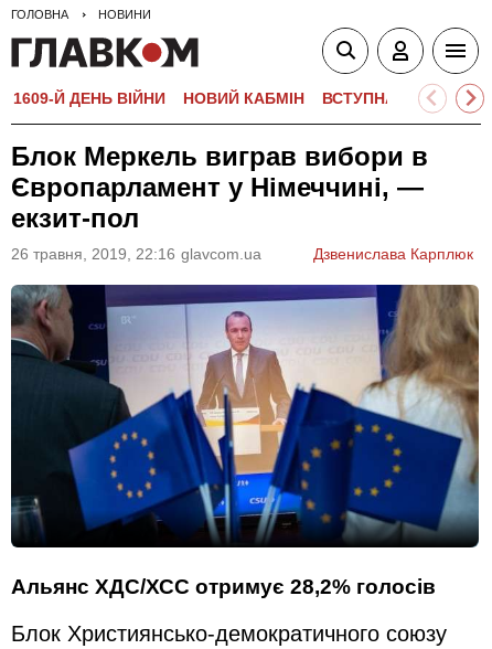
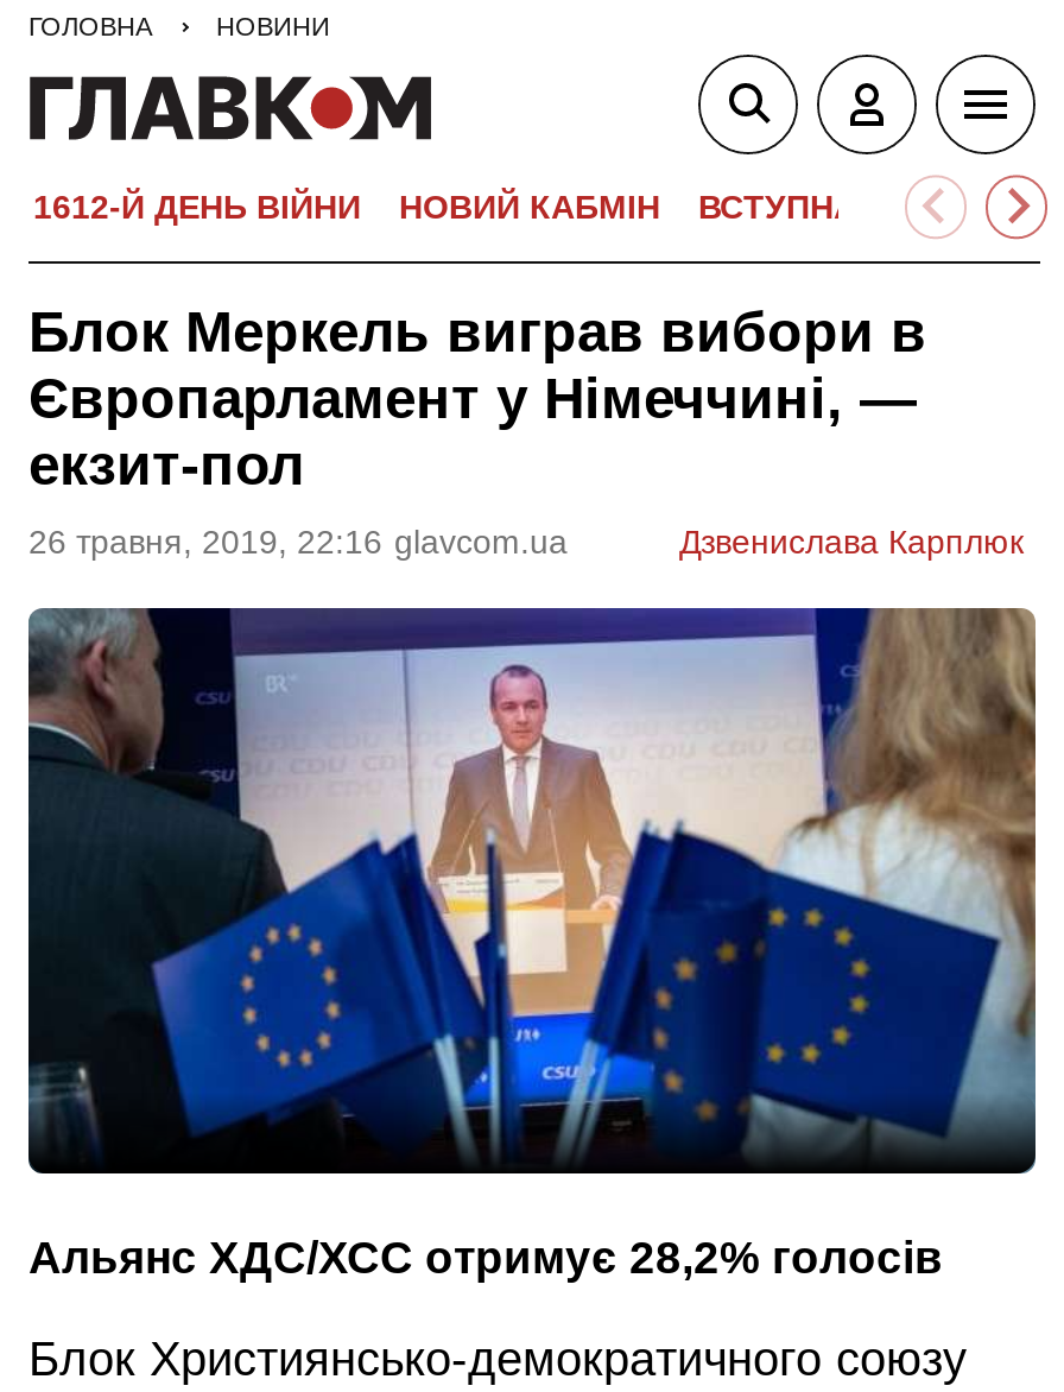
- 1609-Й ДЕНЬ ВІЙНИ
+ 1612-Й ДЕНЬ ВІЙНИ
